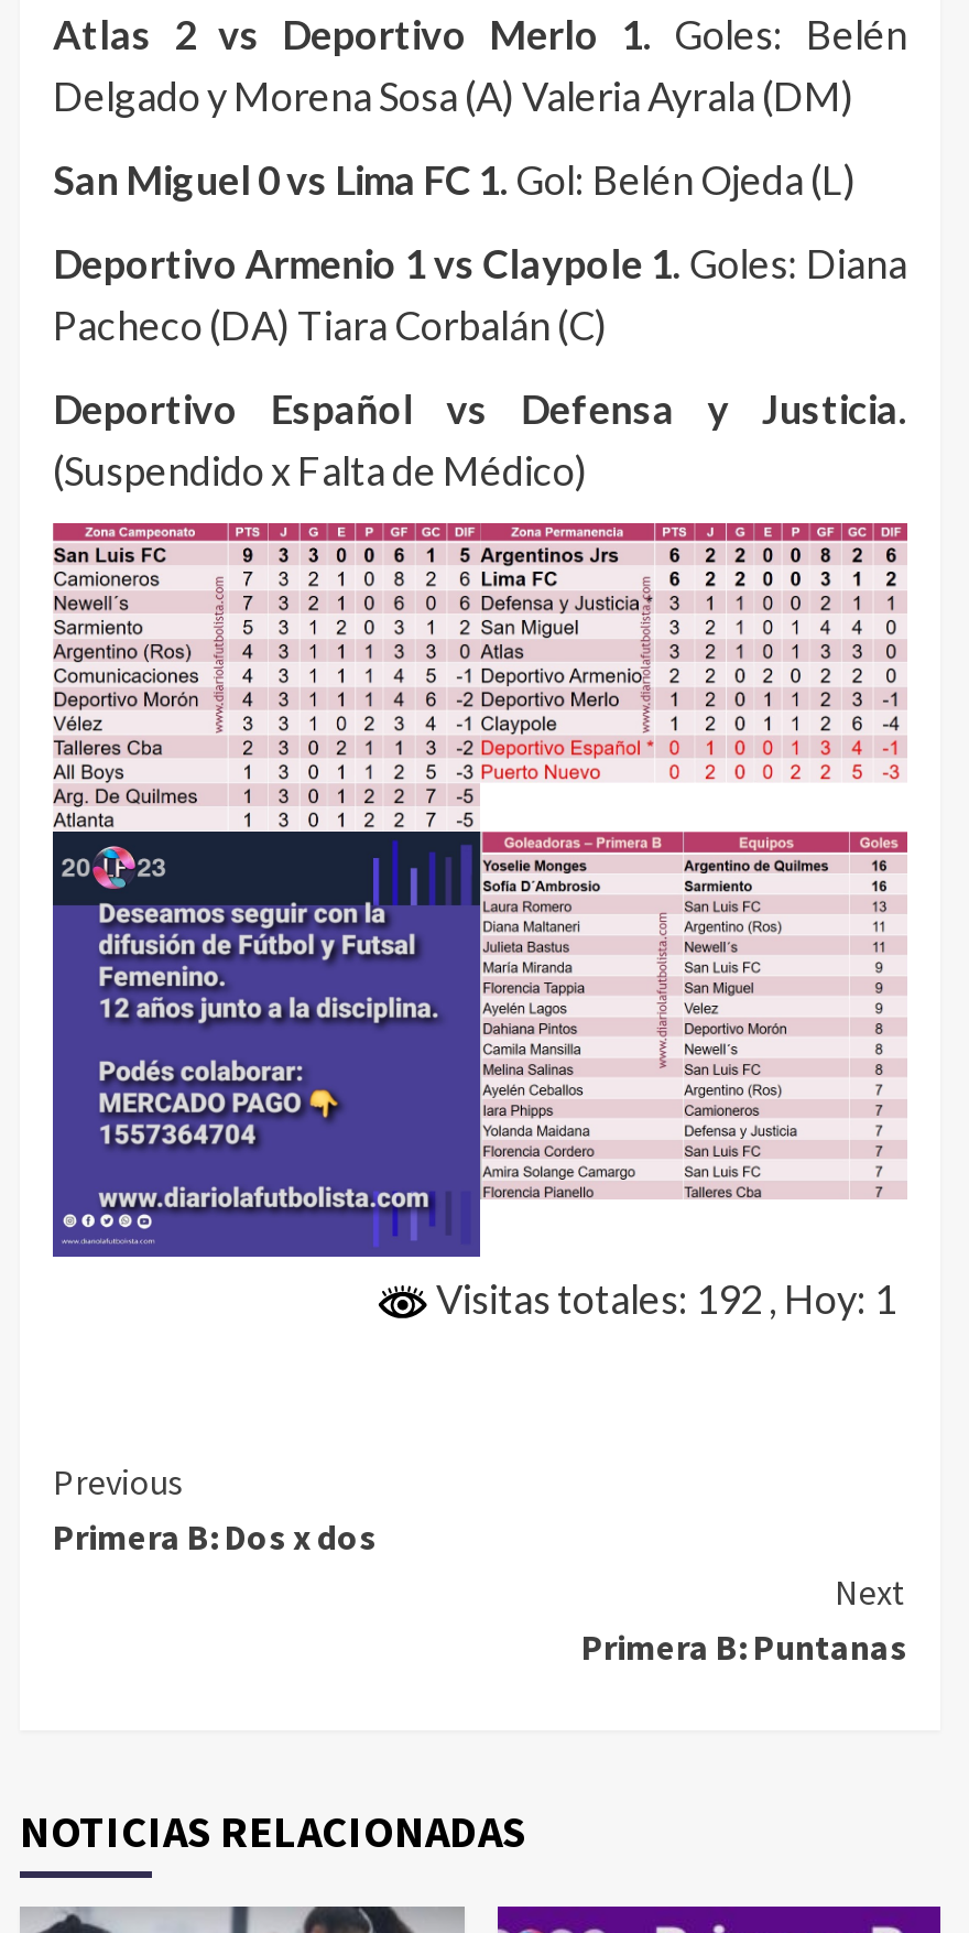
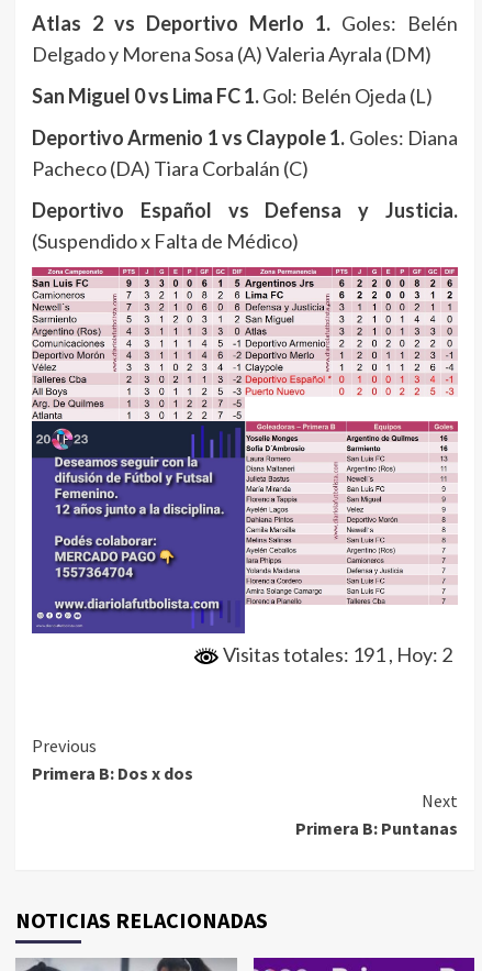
- Visitas totales: 192, Hoy: 1
+ Visitas totales: 191, Hoy: 2
